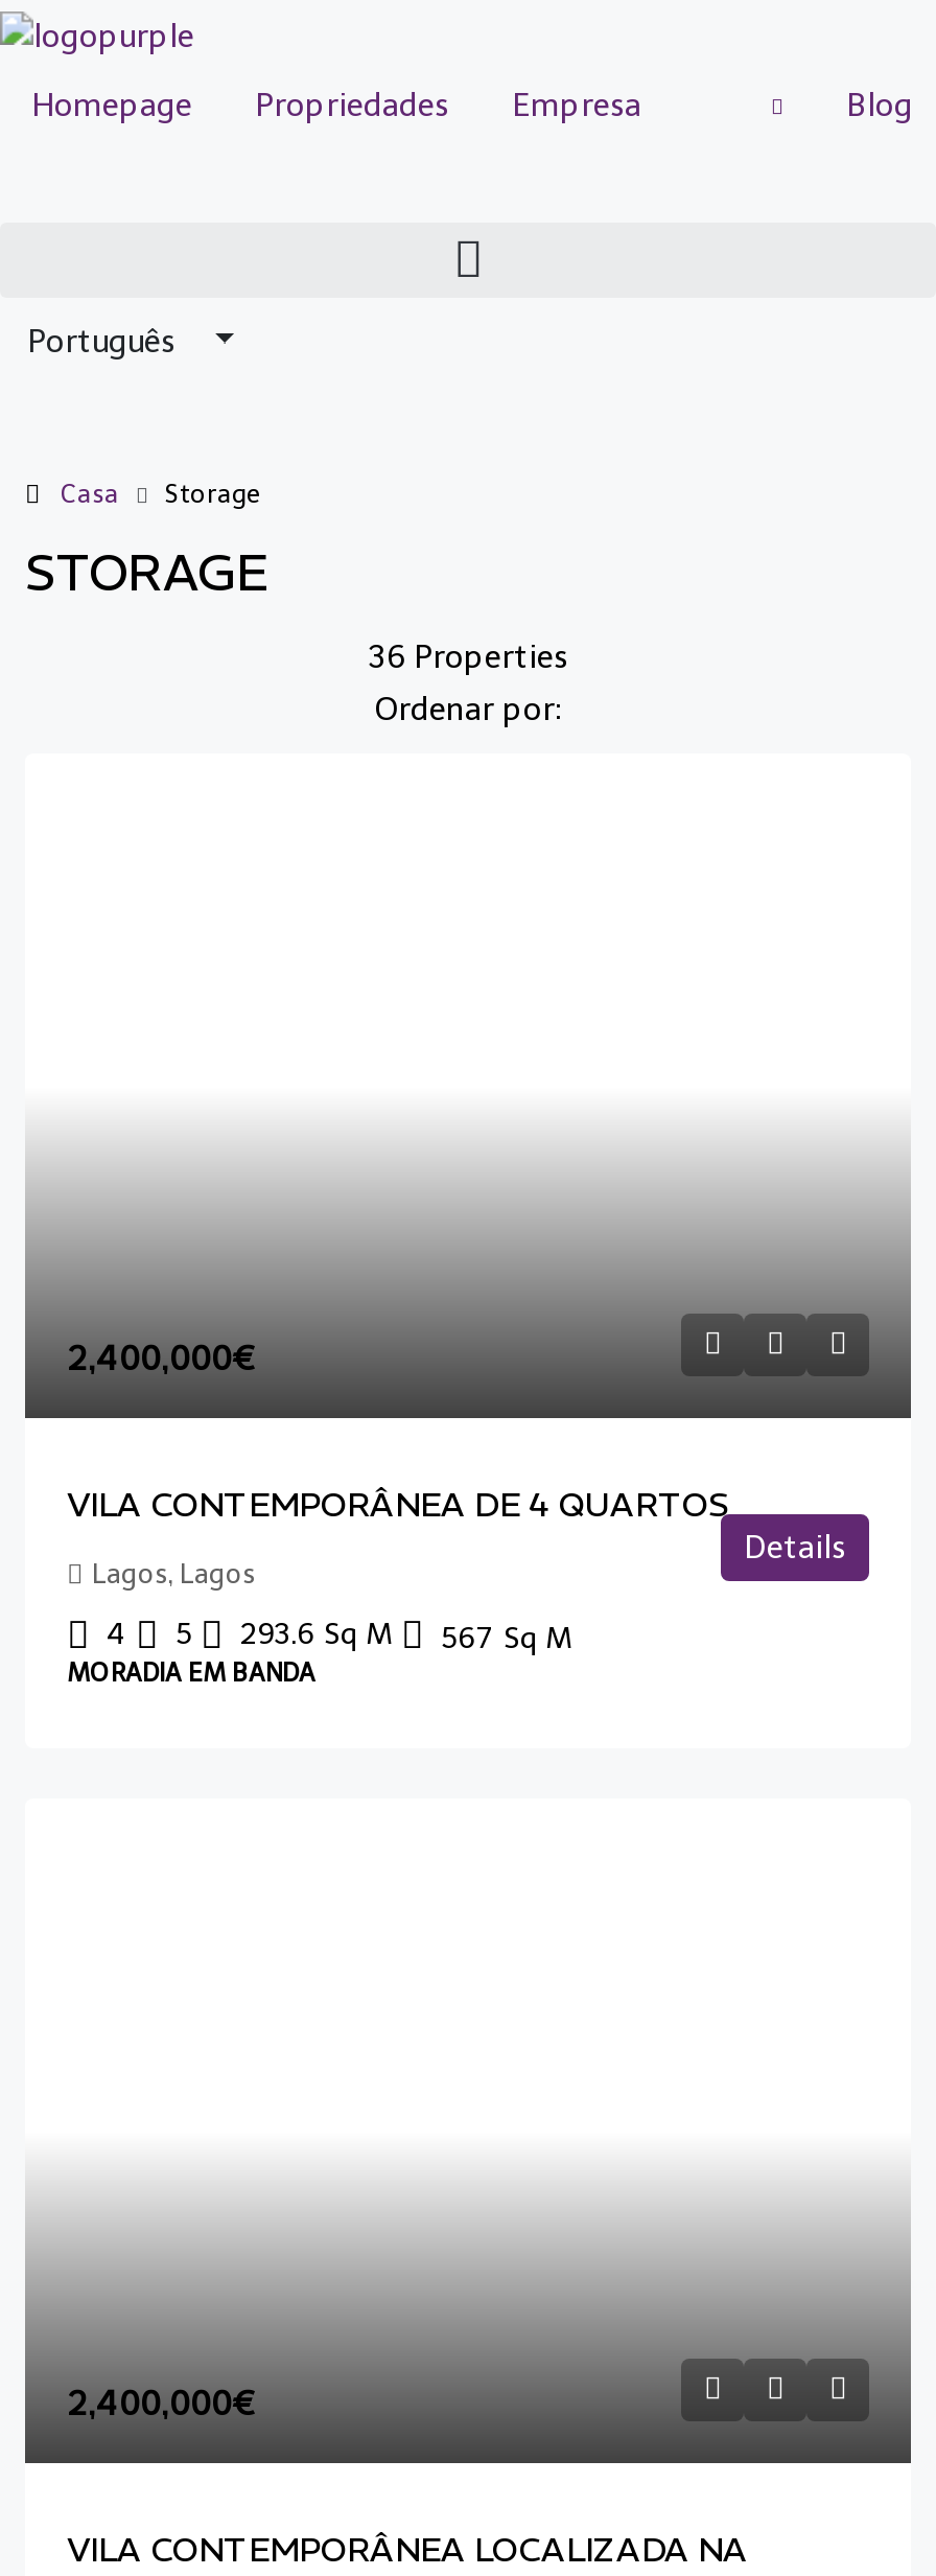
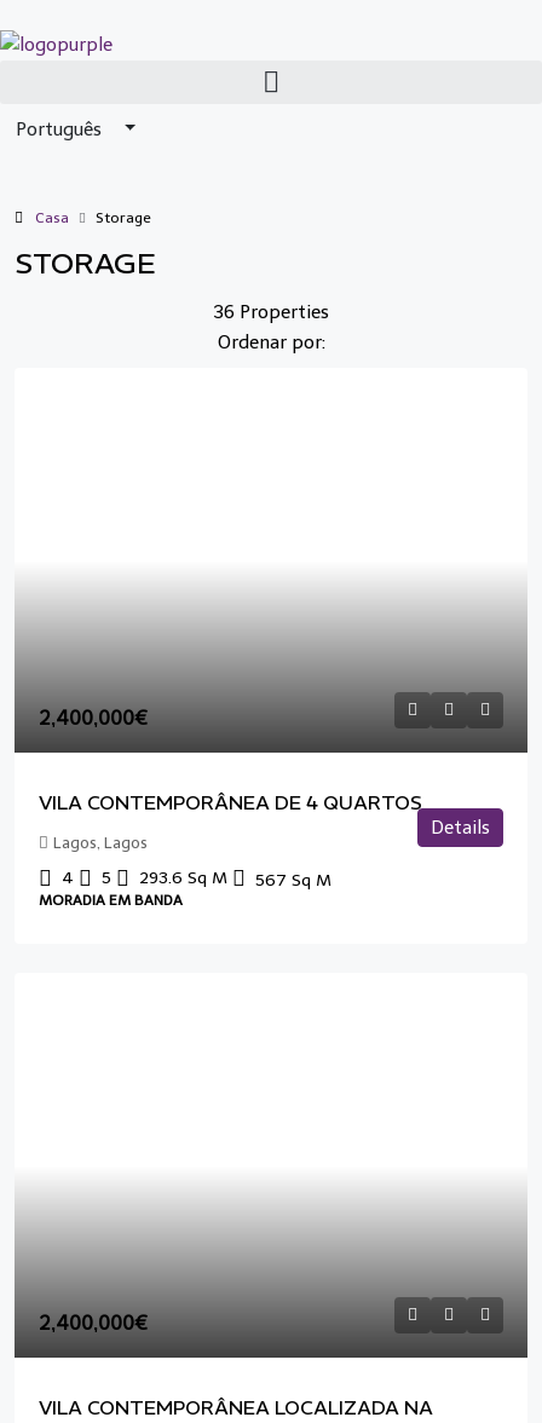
- Homepage
- Propriedades
- Empresa
- Blog
